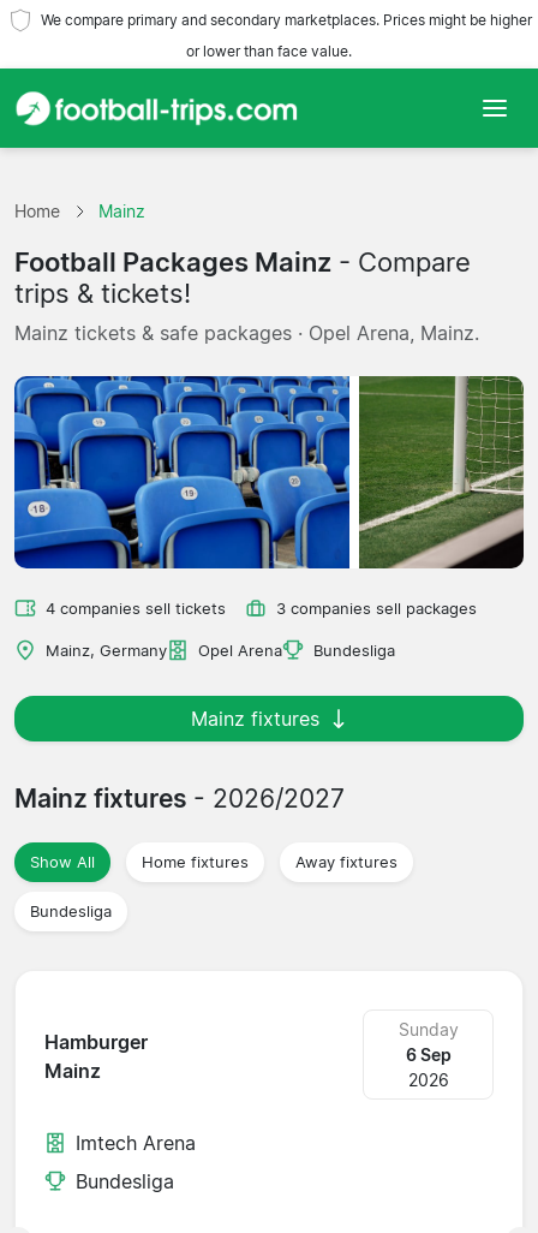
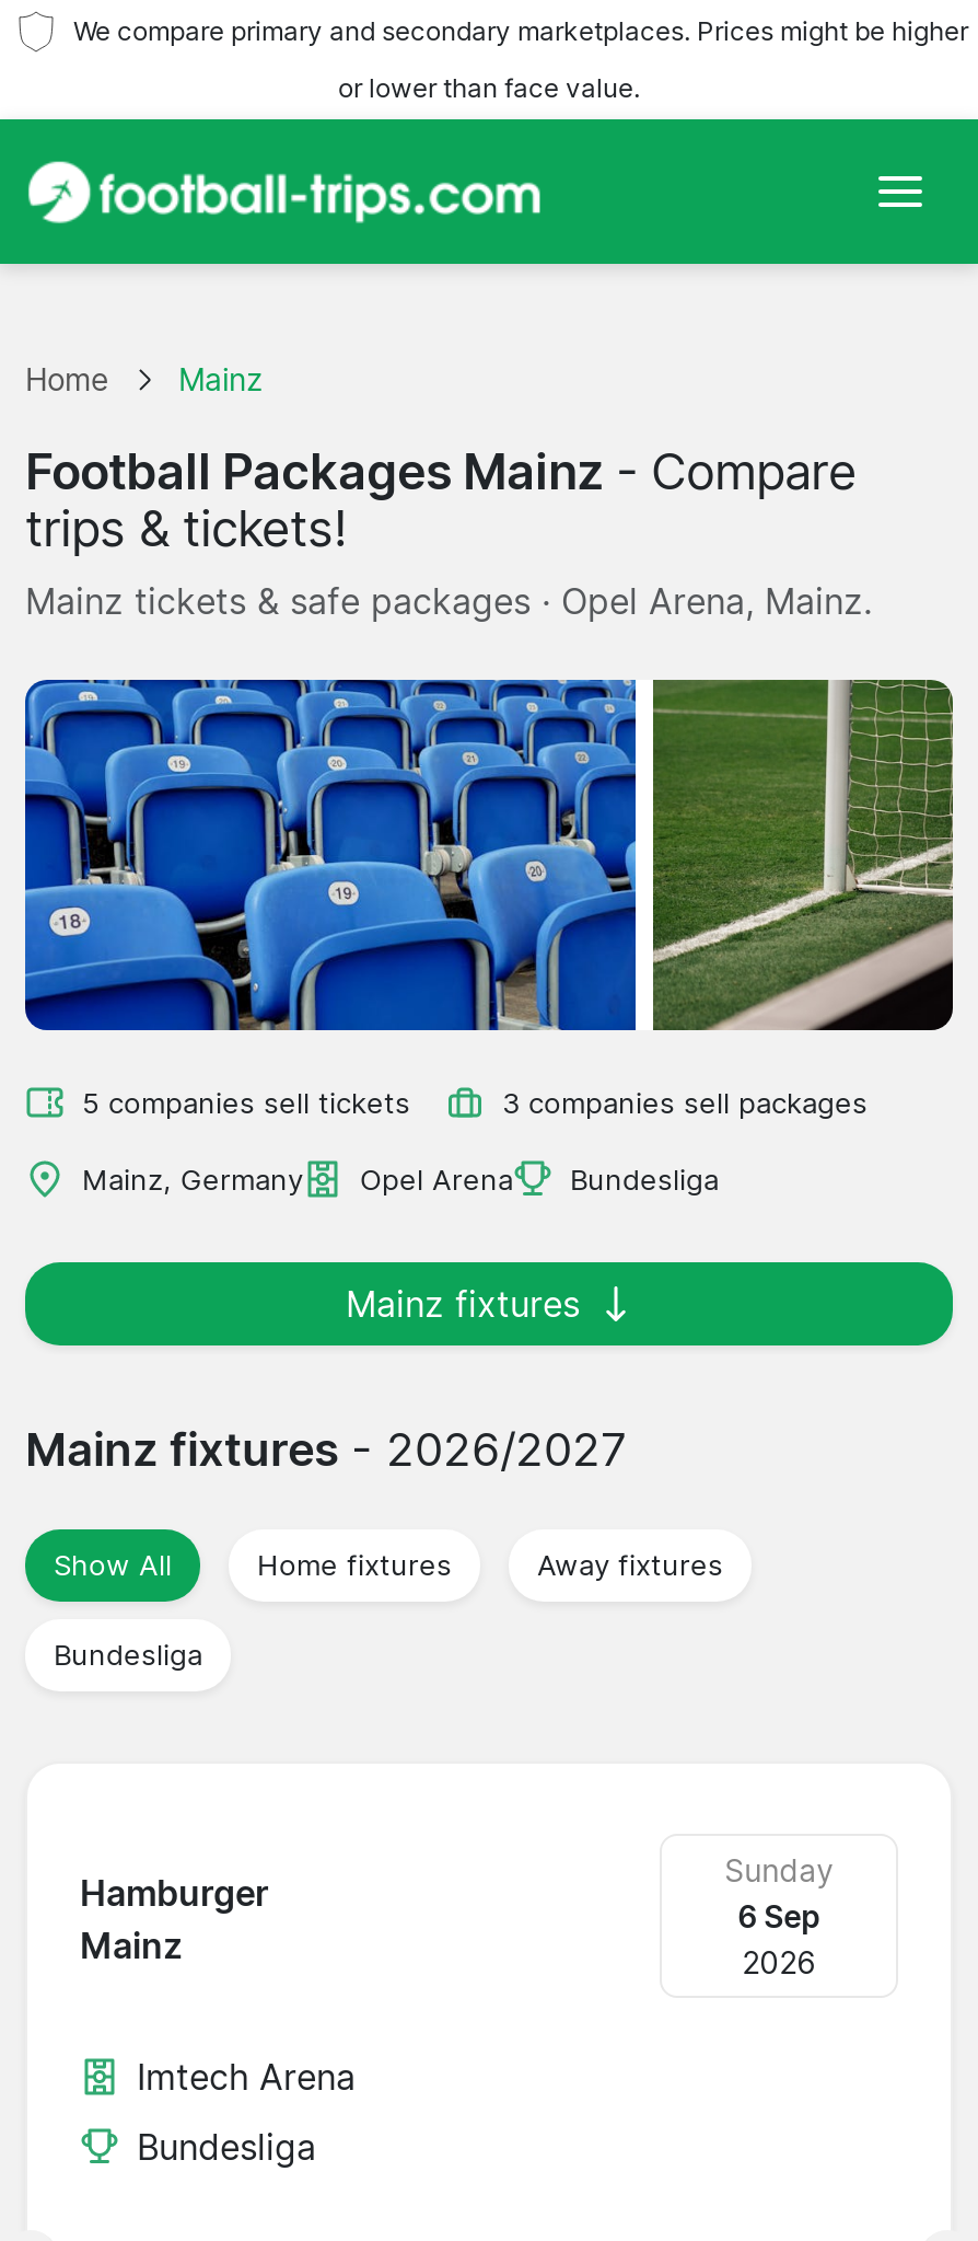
- 4 companies sell tickets
+ 5 companies sell tickets
